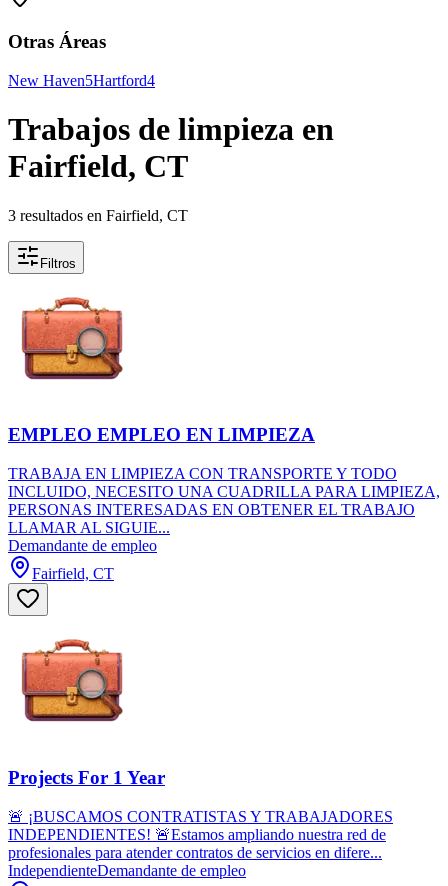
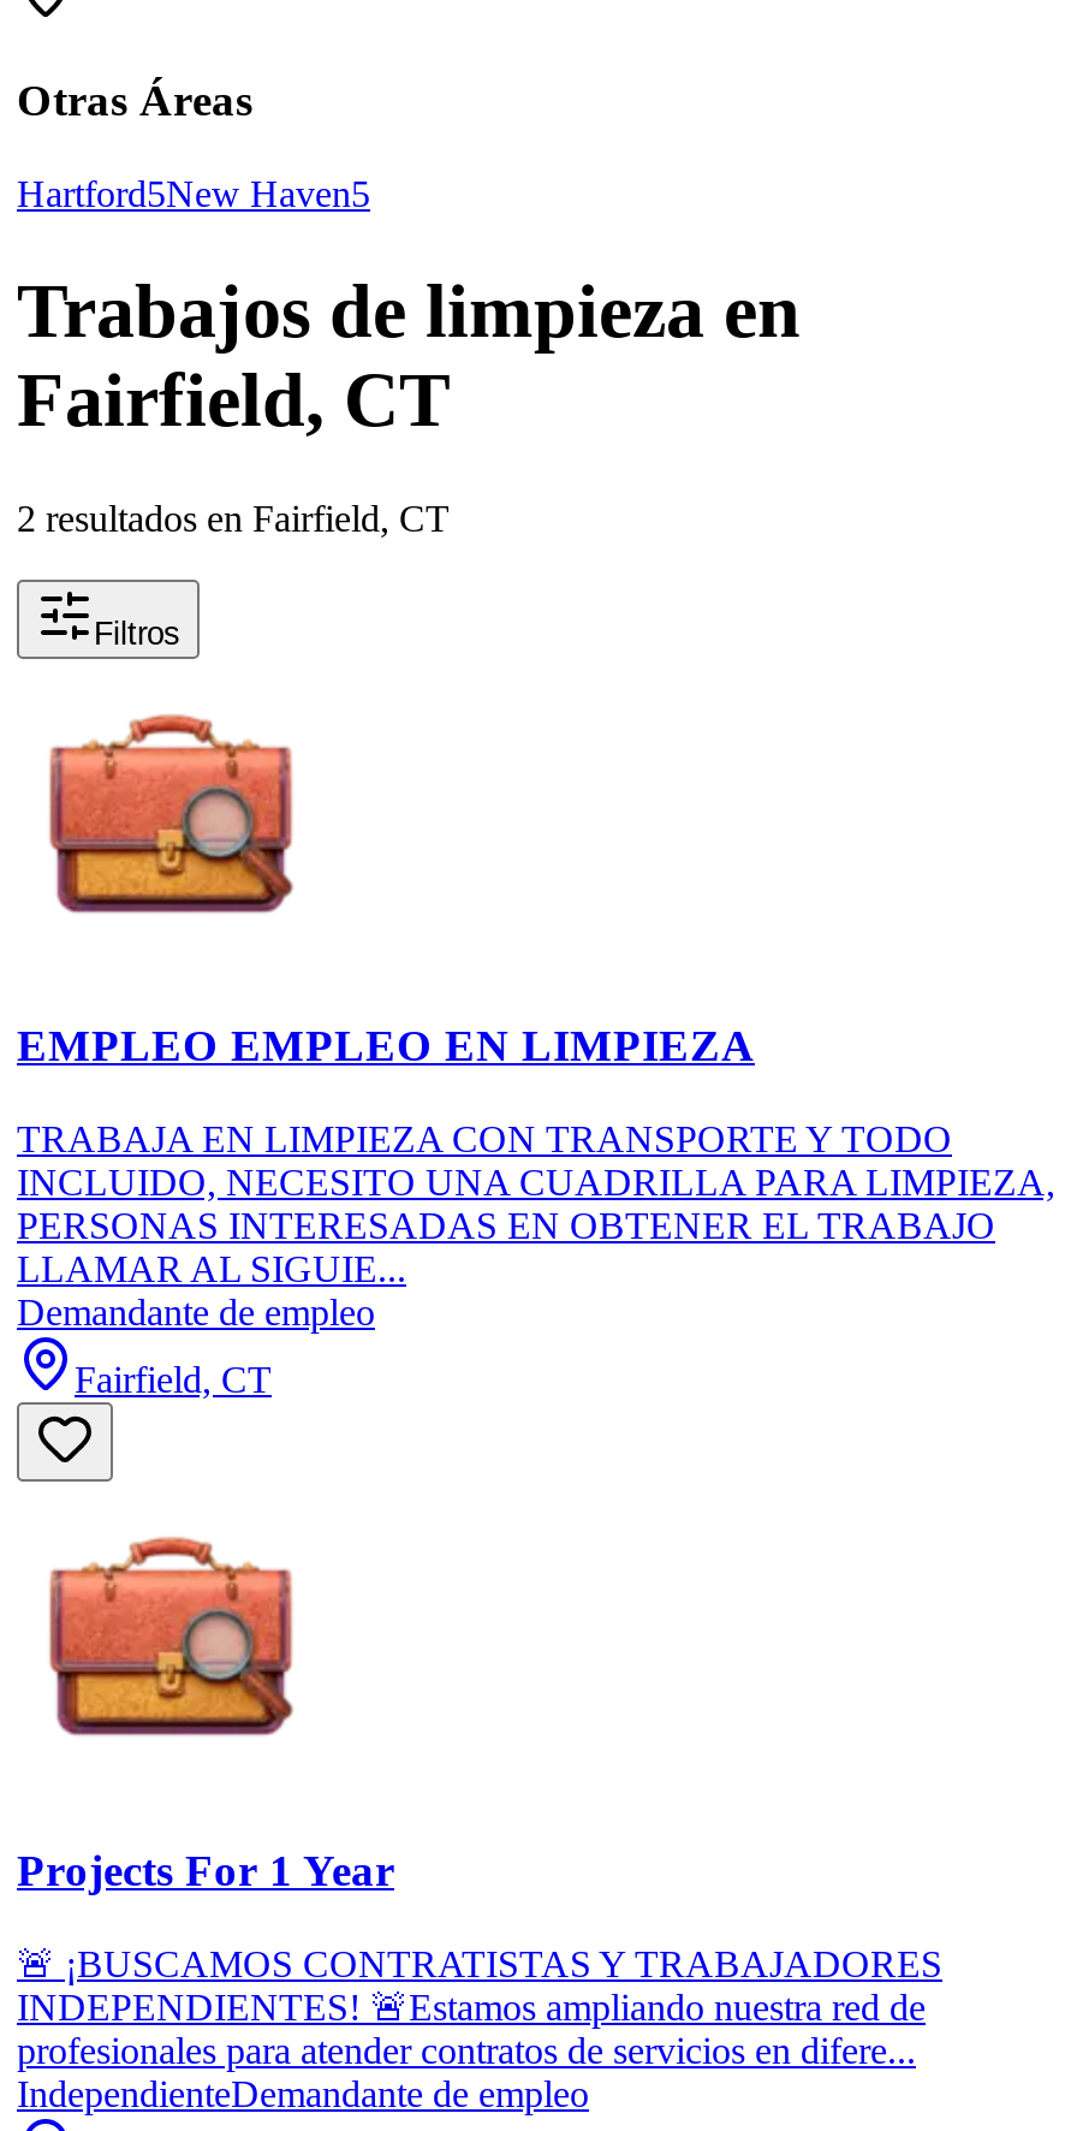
- New Haven5Hartford4
+ Hartford5New Haven5

- 3 resultados en Fairfield, CT
+ 2 resultados en Fairfield, CT
